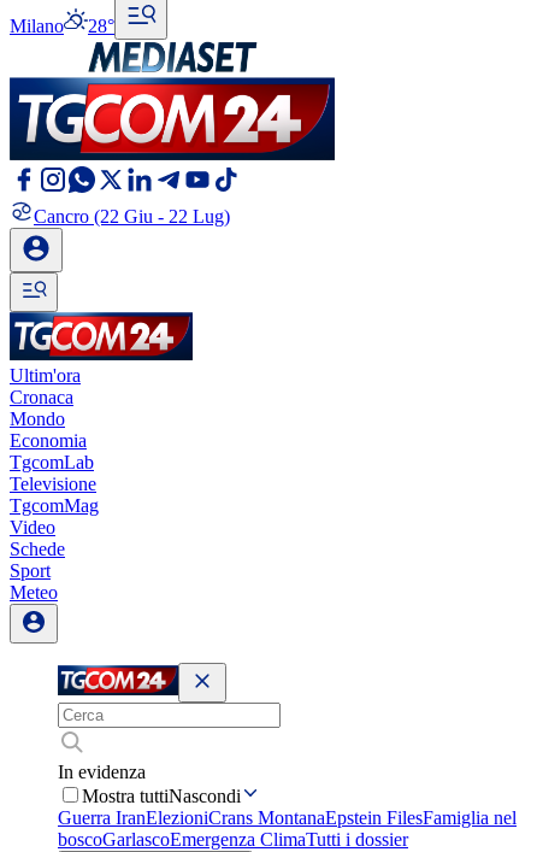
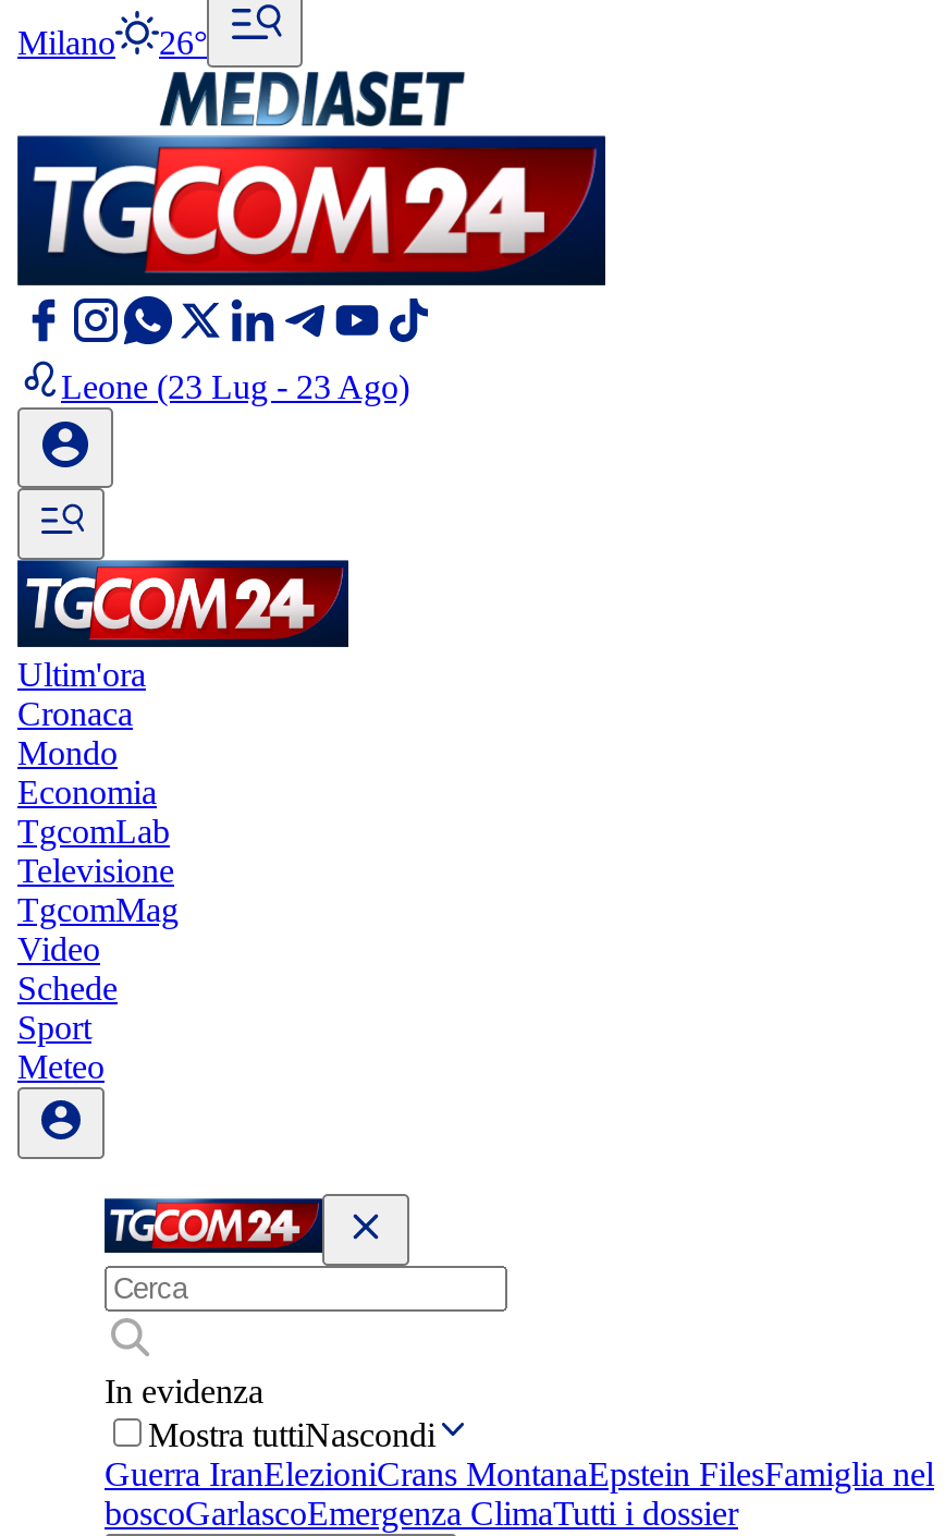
- Milano 28°
+ Milano 26°

- Cancro (22 Giu - 22 Lug)
+ Leone (23 Lug - 23 Ago)
